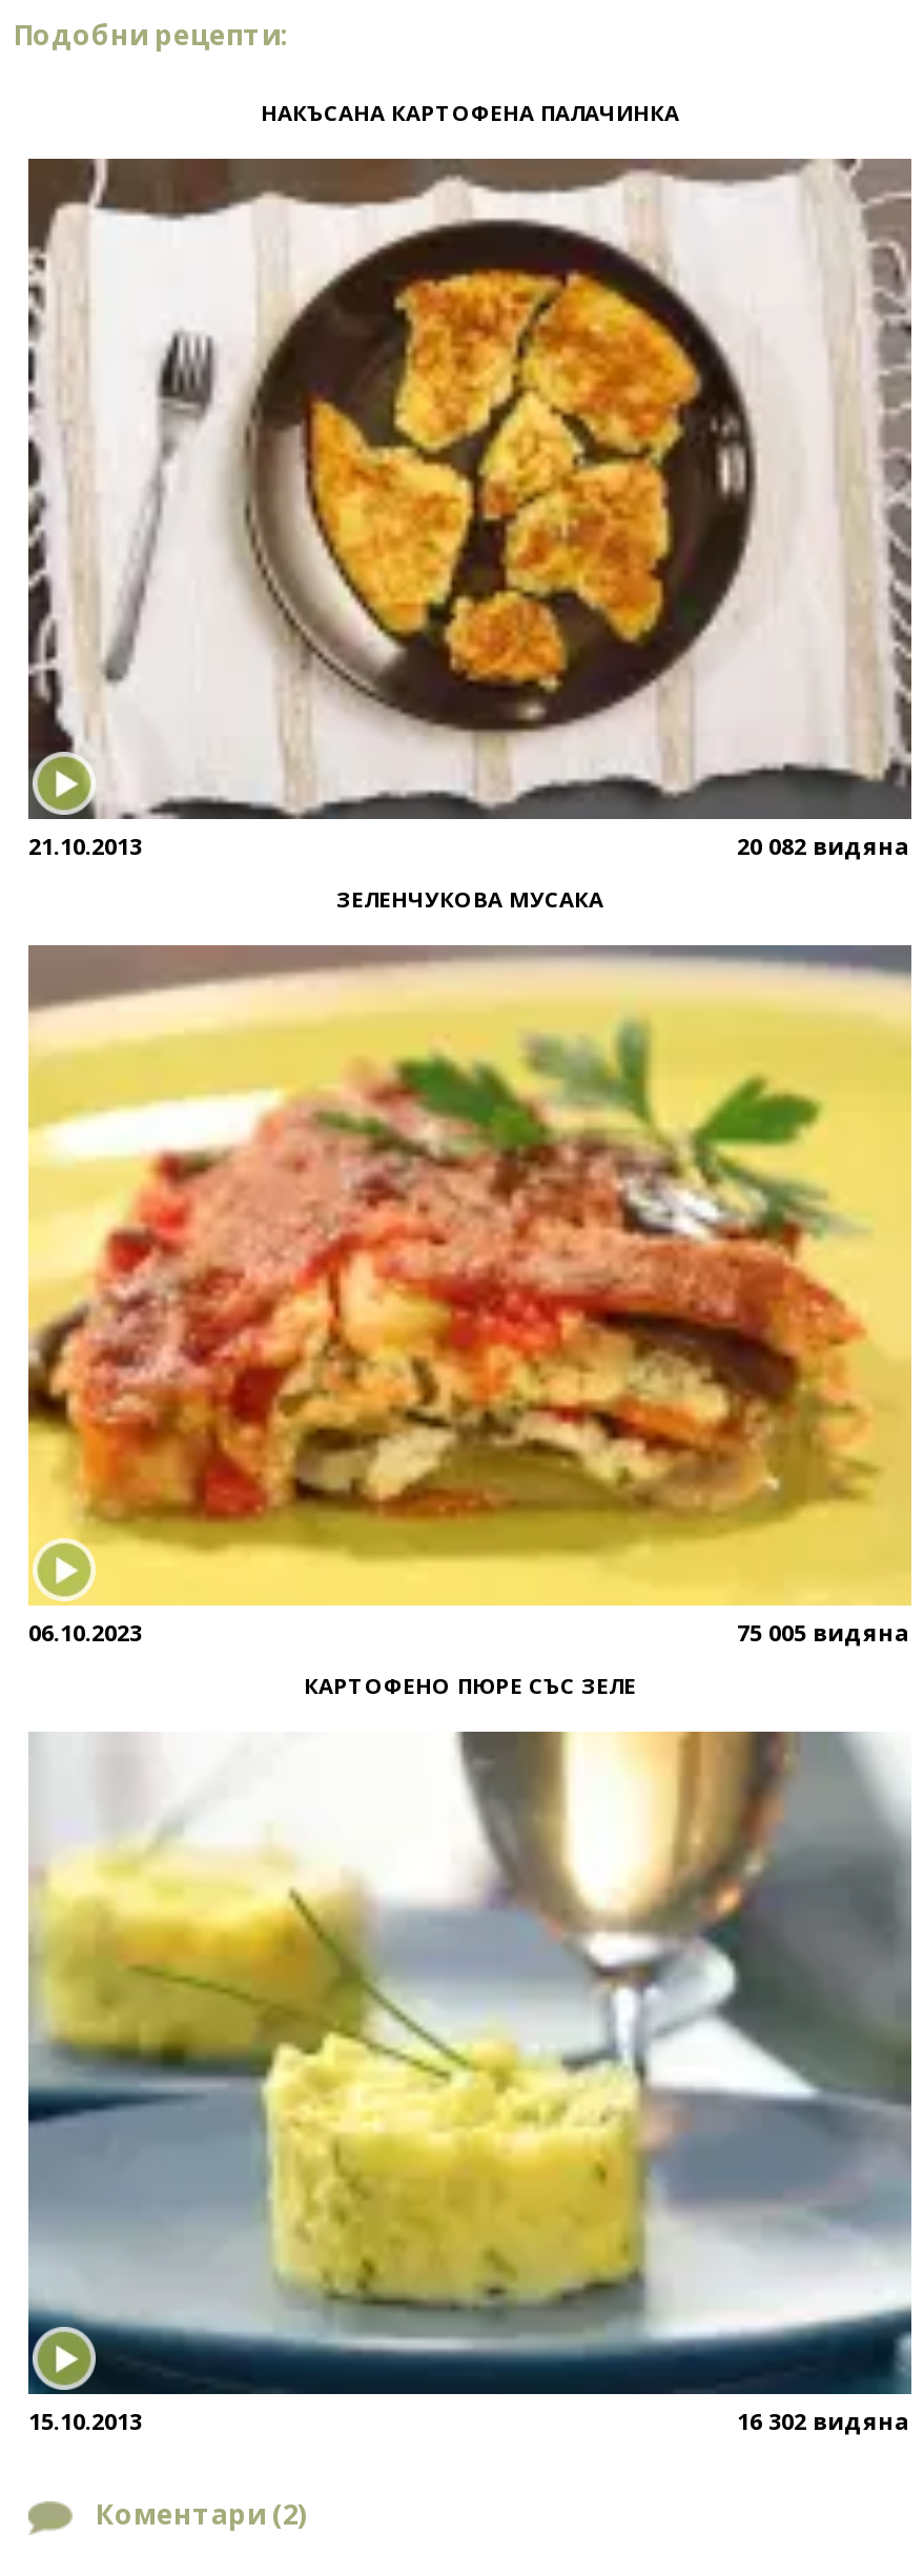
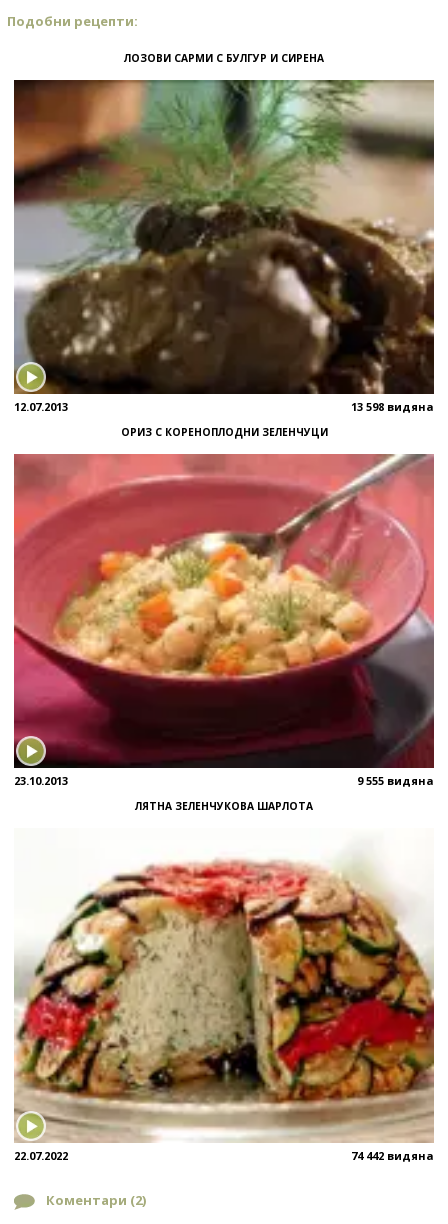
- НАКЪСАНА КАРТОФЕНА ПАЛАЧИНКА
+ ЛОЗОВИ САРМИ С БУЛГУР И СИРЕНА

- [image]
- 21.10.2013
- 20 082 видяна
+ [image]
+ 12.07.2013
+ 13 598 видяна

- ЗЕЛЕНЧУКОВА МУСАКА
+ ОРИЗ С КОРЕНОПЛОДНИ ЗЕЛЕНЧУЦИ

- [image]
- 06.10.2023
- 75 005 видяна
+ [image]
+ 23.10.2013
+ 9 555 видяна

- КАРТОФЕНО ПЮРЕ СЪС ЗЕЛЕ
+ ЛЯТНА ЗЕЛЕНЧУКОВА ШАРЛОТА

- [image]
- 15.10.2013
- 16 302 видяна
+ [image]
+ 22.07.2022
+ 74 442 видяна
